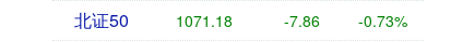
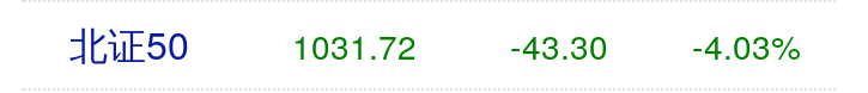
- 1071.18
+ 1031.72

- -7.86
+ -43.30

- -0.73%
+ -4.03%
